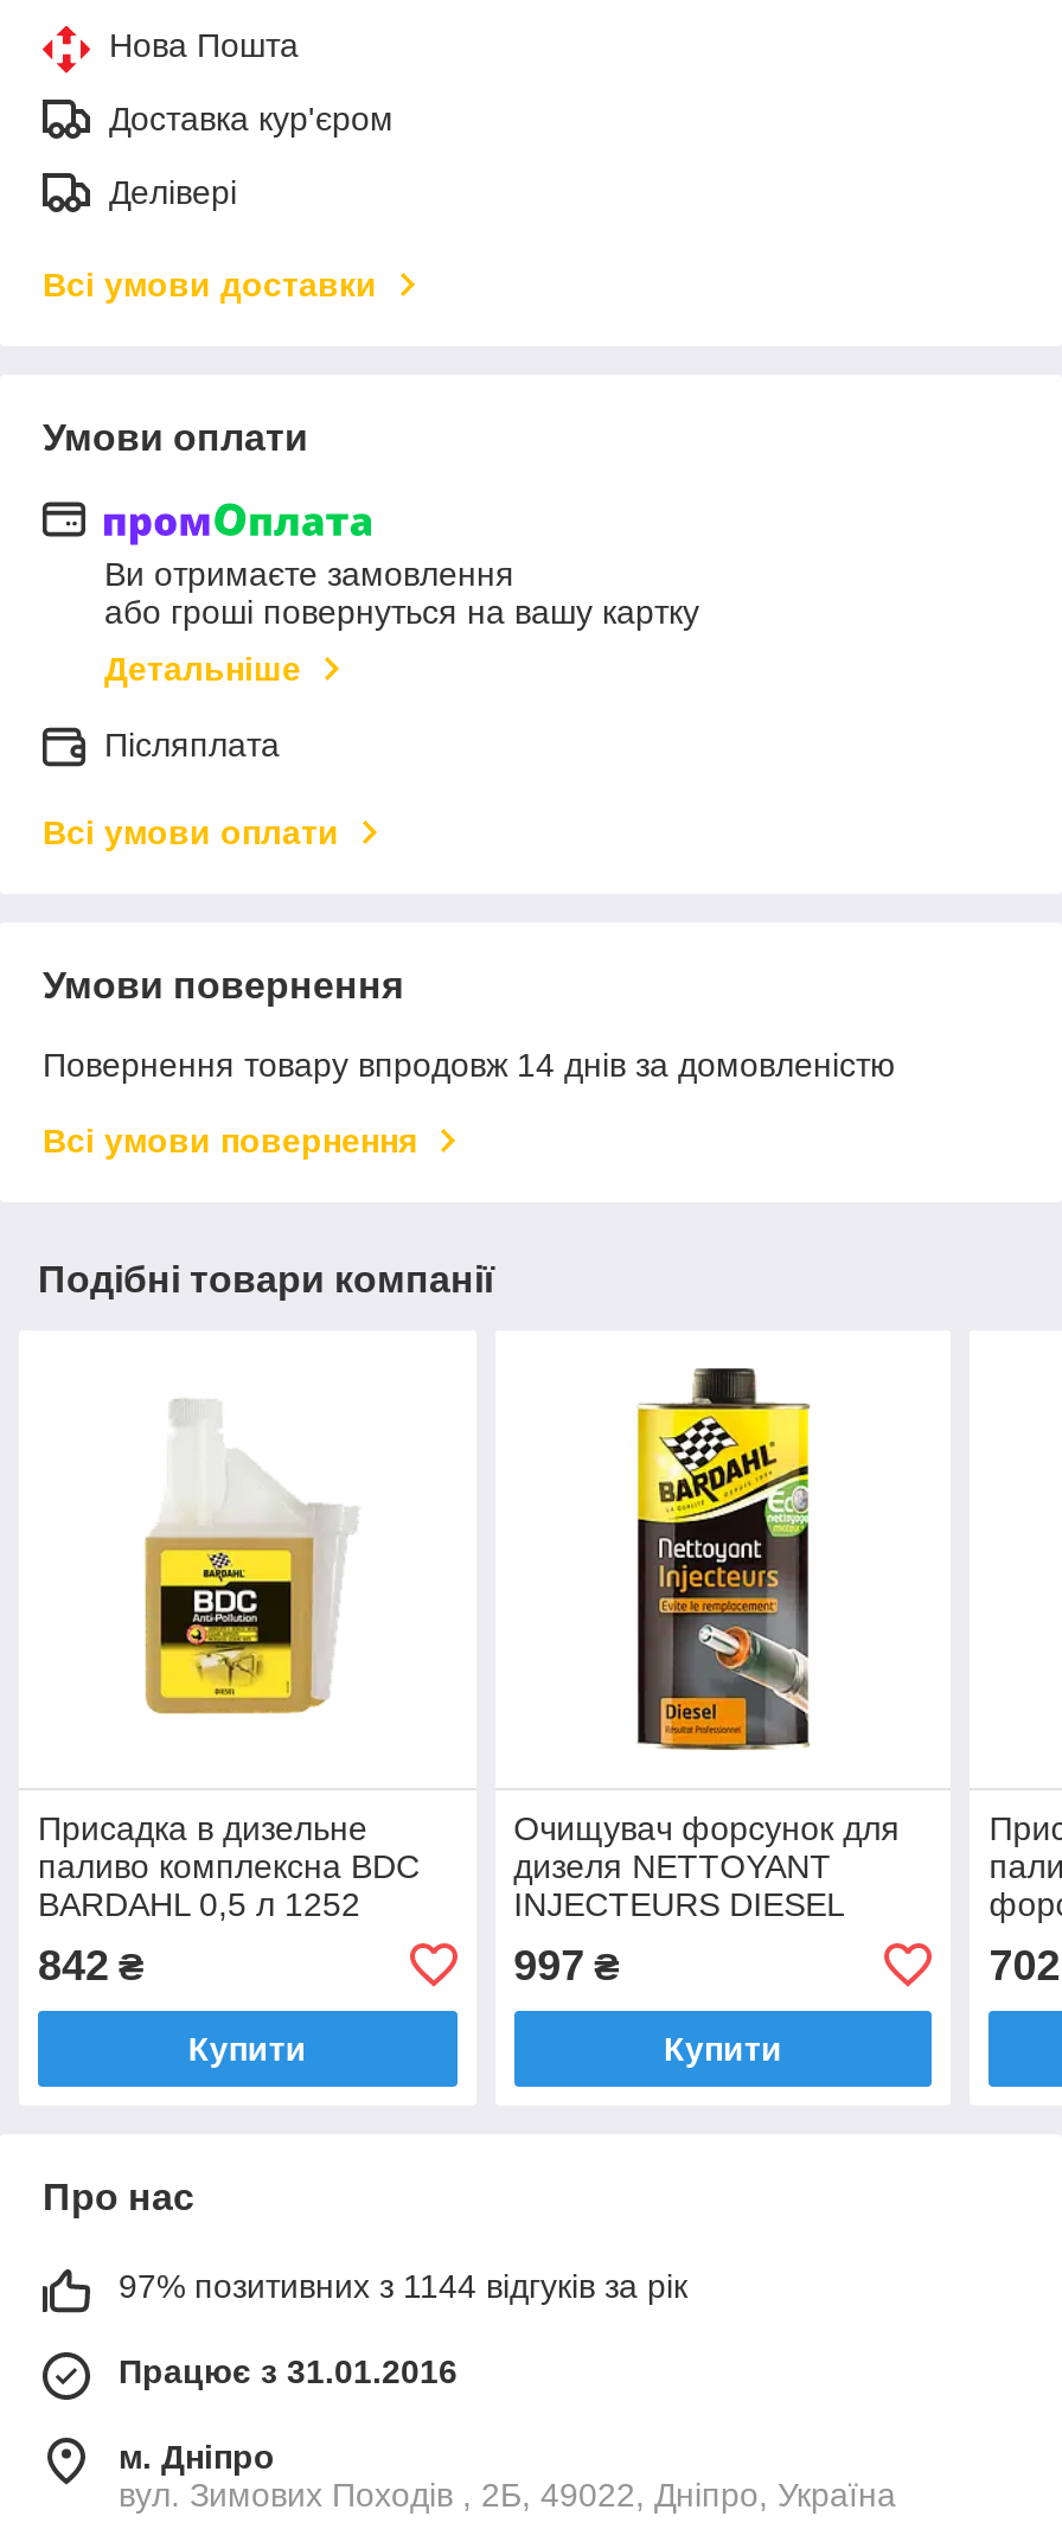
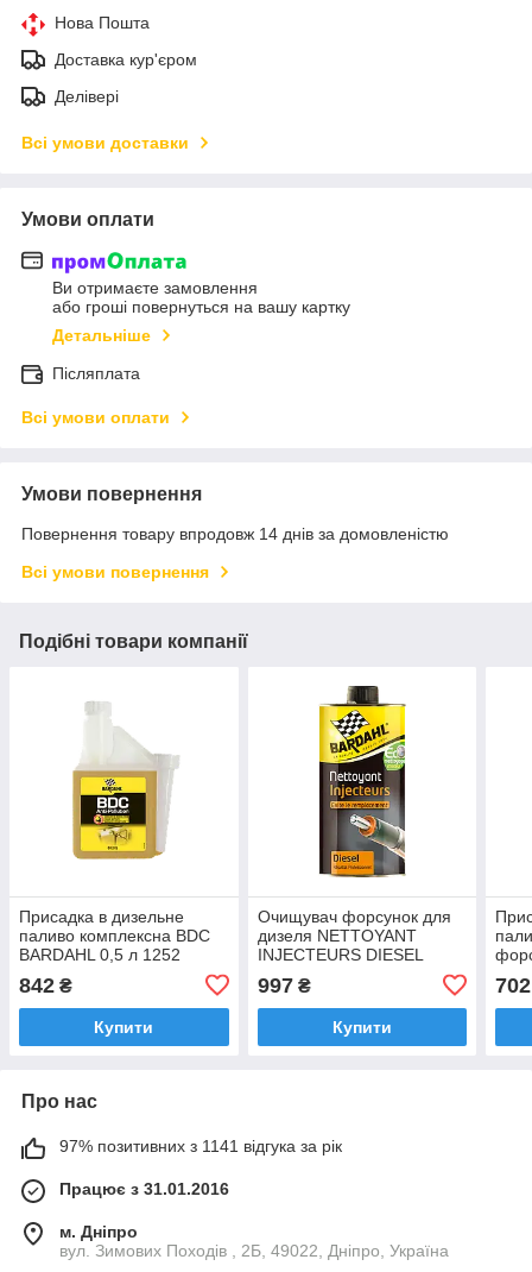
- 97% позитивних з 1144 відгуків за рік
+ 97% позитивних з 1141 відгука за рік
